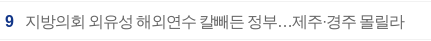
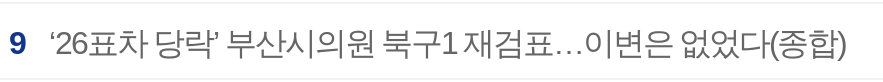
- 지방의회 외유성 해외연수 칼빼든 정부…제주·경주 몰릴라
+ ‘26표차 당락’ 부산시의원 북구1 재검표…이변은 없었다(종합)
